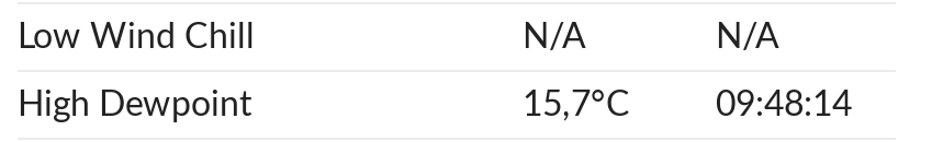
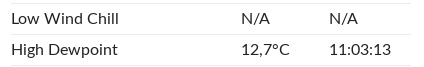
- 15,7°C
- 09:48:14
+ 12,7°C
+ 11:03:13
